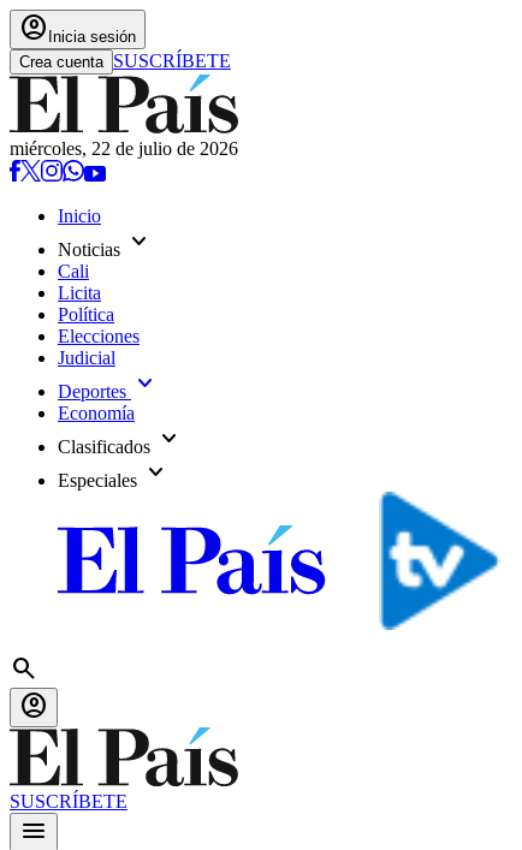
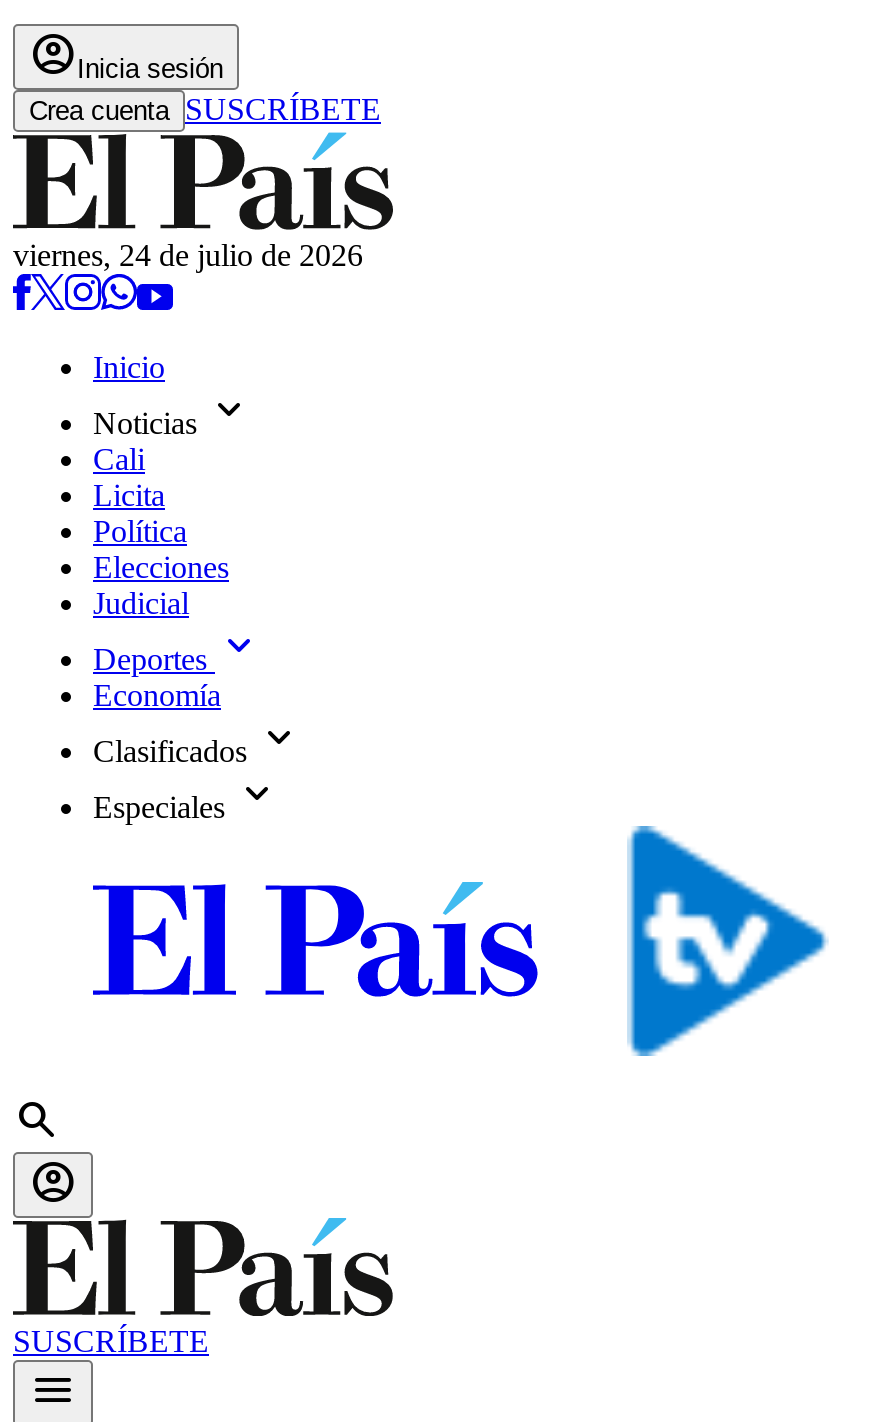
- miércoles, 22 de julio de 2026
+ viernes, 24 de julio de 2026
